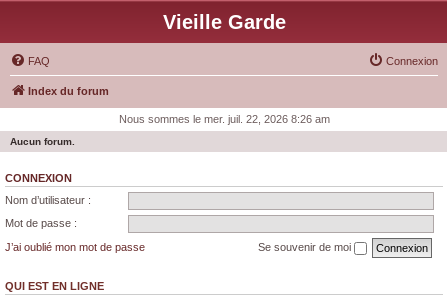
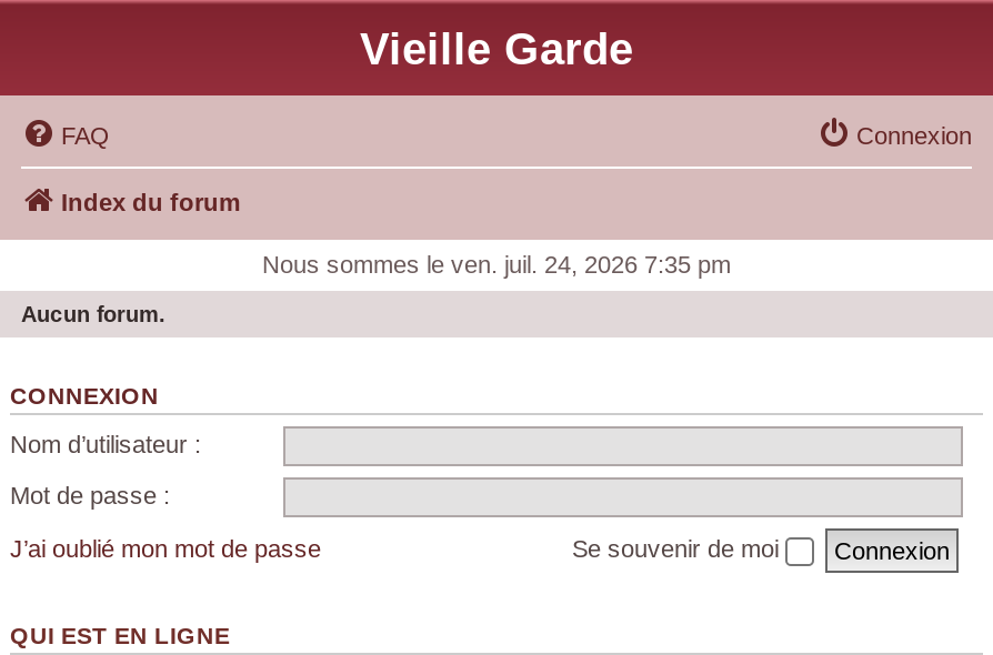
- Nous sommes le mer. juil. 22, 2026 8:26 am
+ Nous sommes le ven. juil. 24, 2026 7:35 pm
